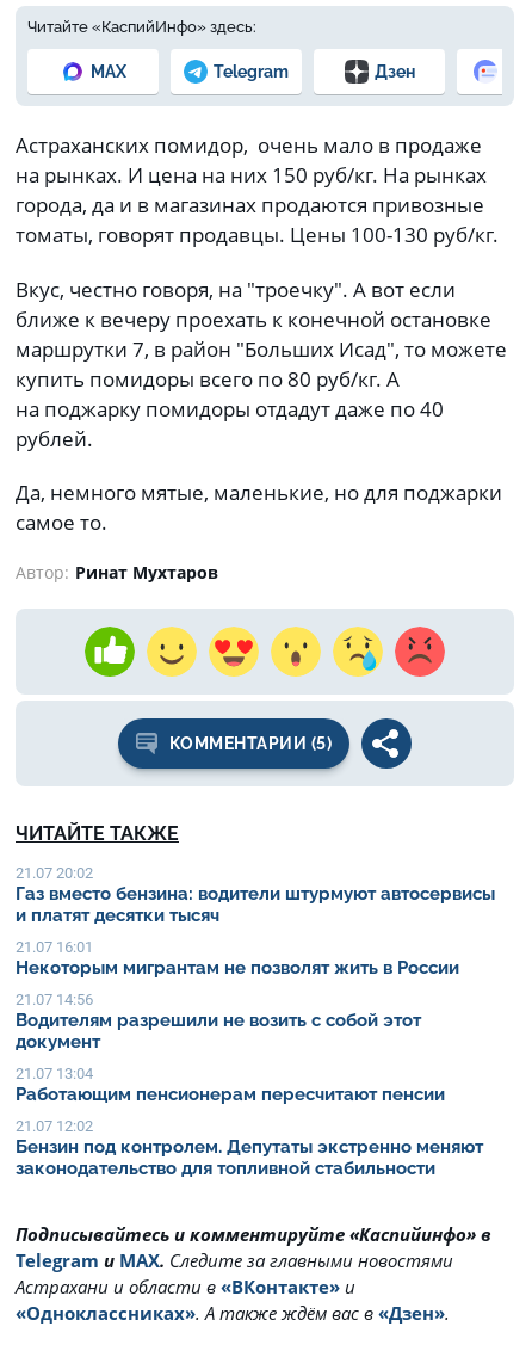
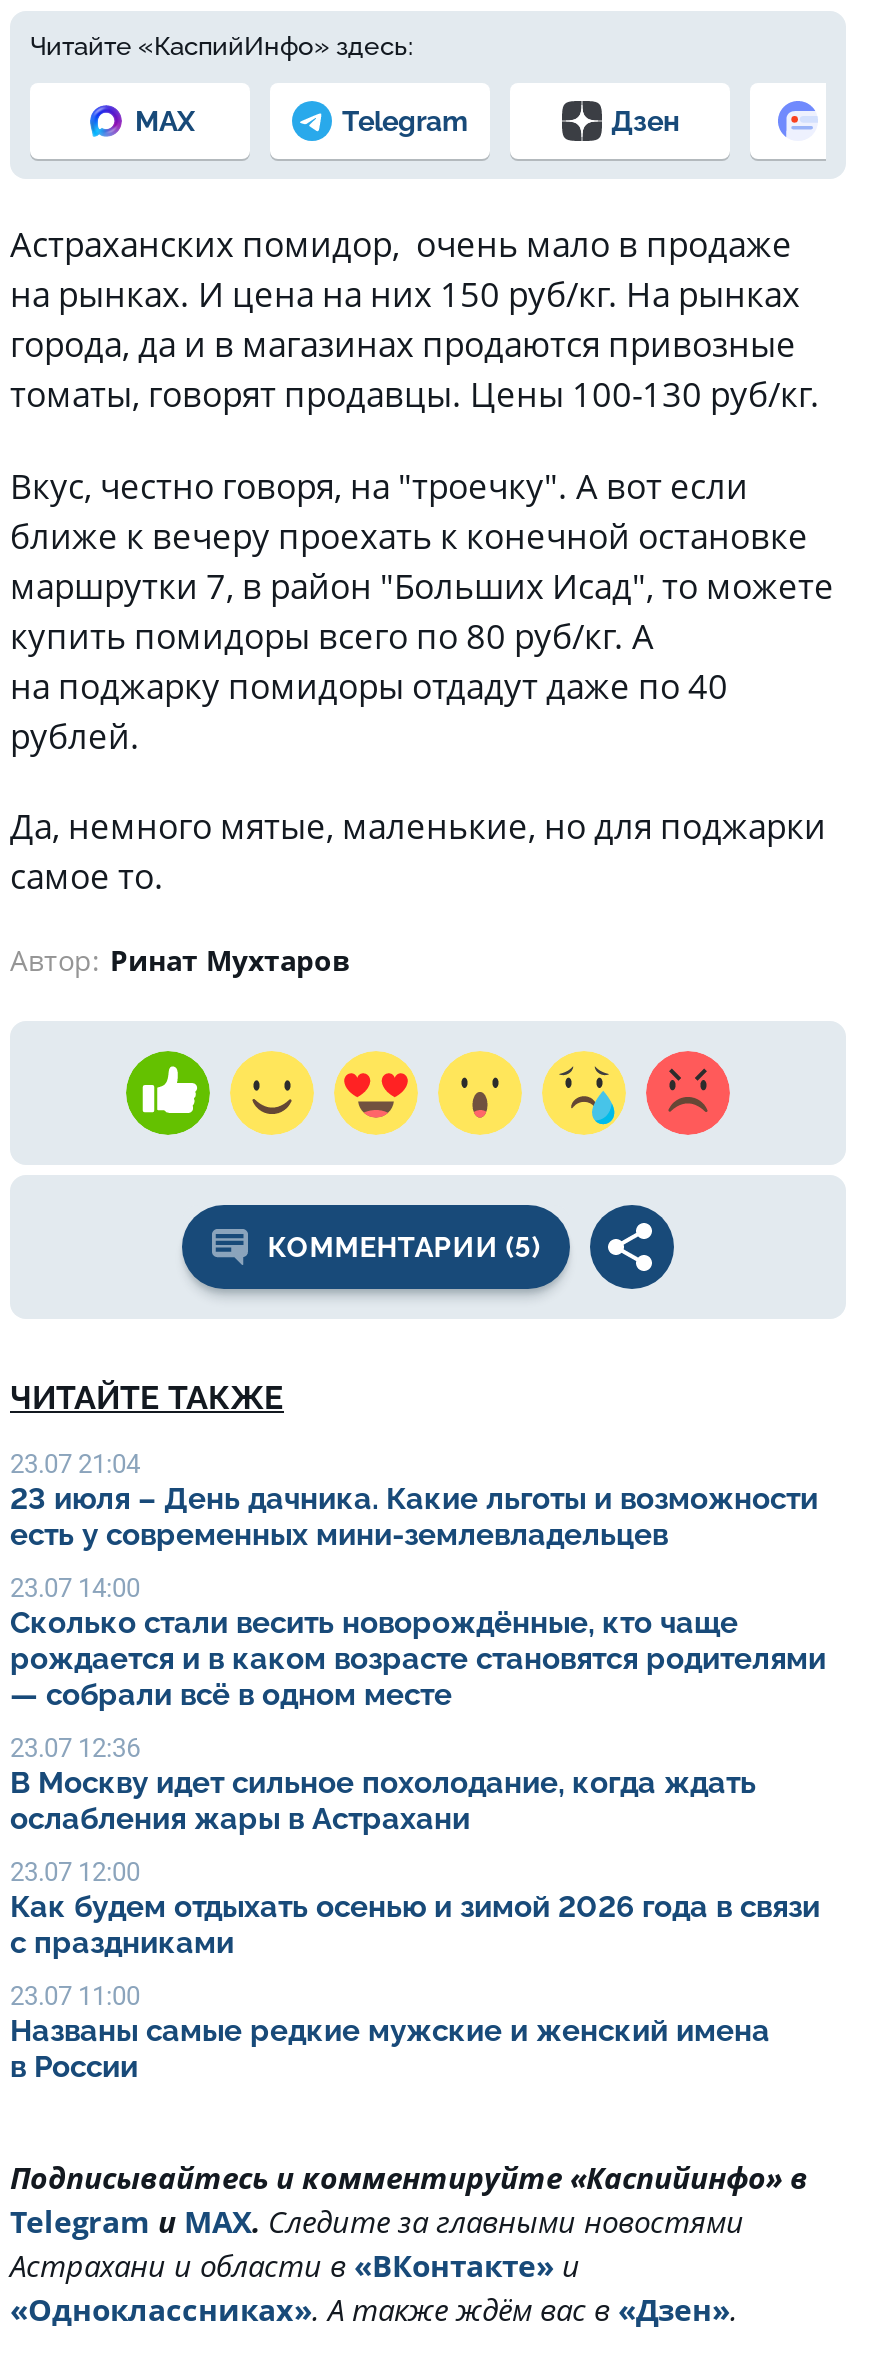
- 21.07 20:02
- Газ вместо бензина: водители штурмуют автосервисы
- и платят десятки тысяч
+ 23.07 21:04
+ 23 июля – День дачника. Какие льготы и возможности
+ есть у современных мини-землевладельцев

- 21.07 16:01
- Некоторым мигрантам не позволят жить в России
+ 23.07 14:00
+ Сколько стали весить новорождённые, кто чаще
+ рождается и в каком возрасте становятся родителями
+ — собрали всё в одном месте

- 21.07 14:56
- Водителям разрешили не возить с собой этот
- документ
+ 23.07 12:36
+ В Москву идет сильное похолодание, когда ждать
+ ослабления жары в Астрахани

- 21.07 13:04
- Работающим пенсионерам пересчитают пенсии
+ 23.07 12:00
+ Как будем отдыхать осенью и зимой 2026 года в связи
+ с праздниками

- 21.07 12:02
- Бензин под контролем. Депутаты экстренно меняют
- законодательство для топливной стабильности
+ 23.07 11:00
+ Названы самые редкие мужские и женский имена
+ в России
